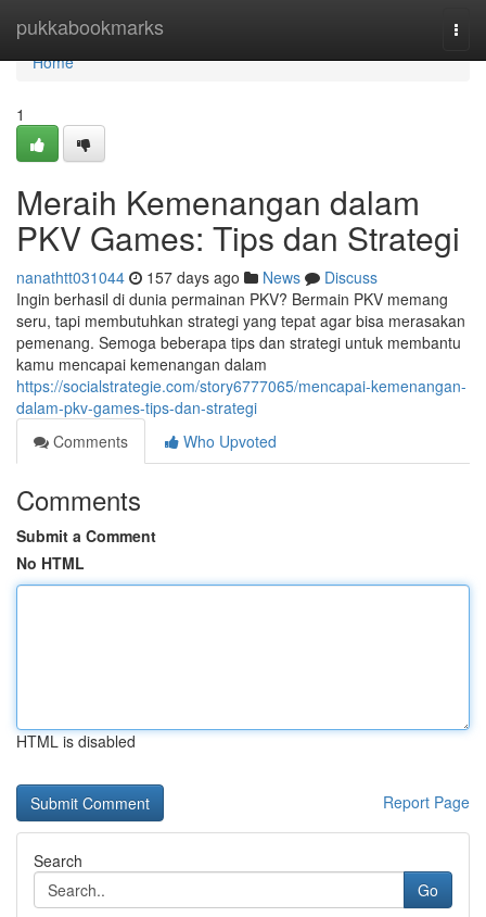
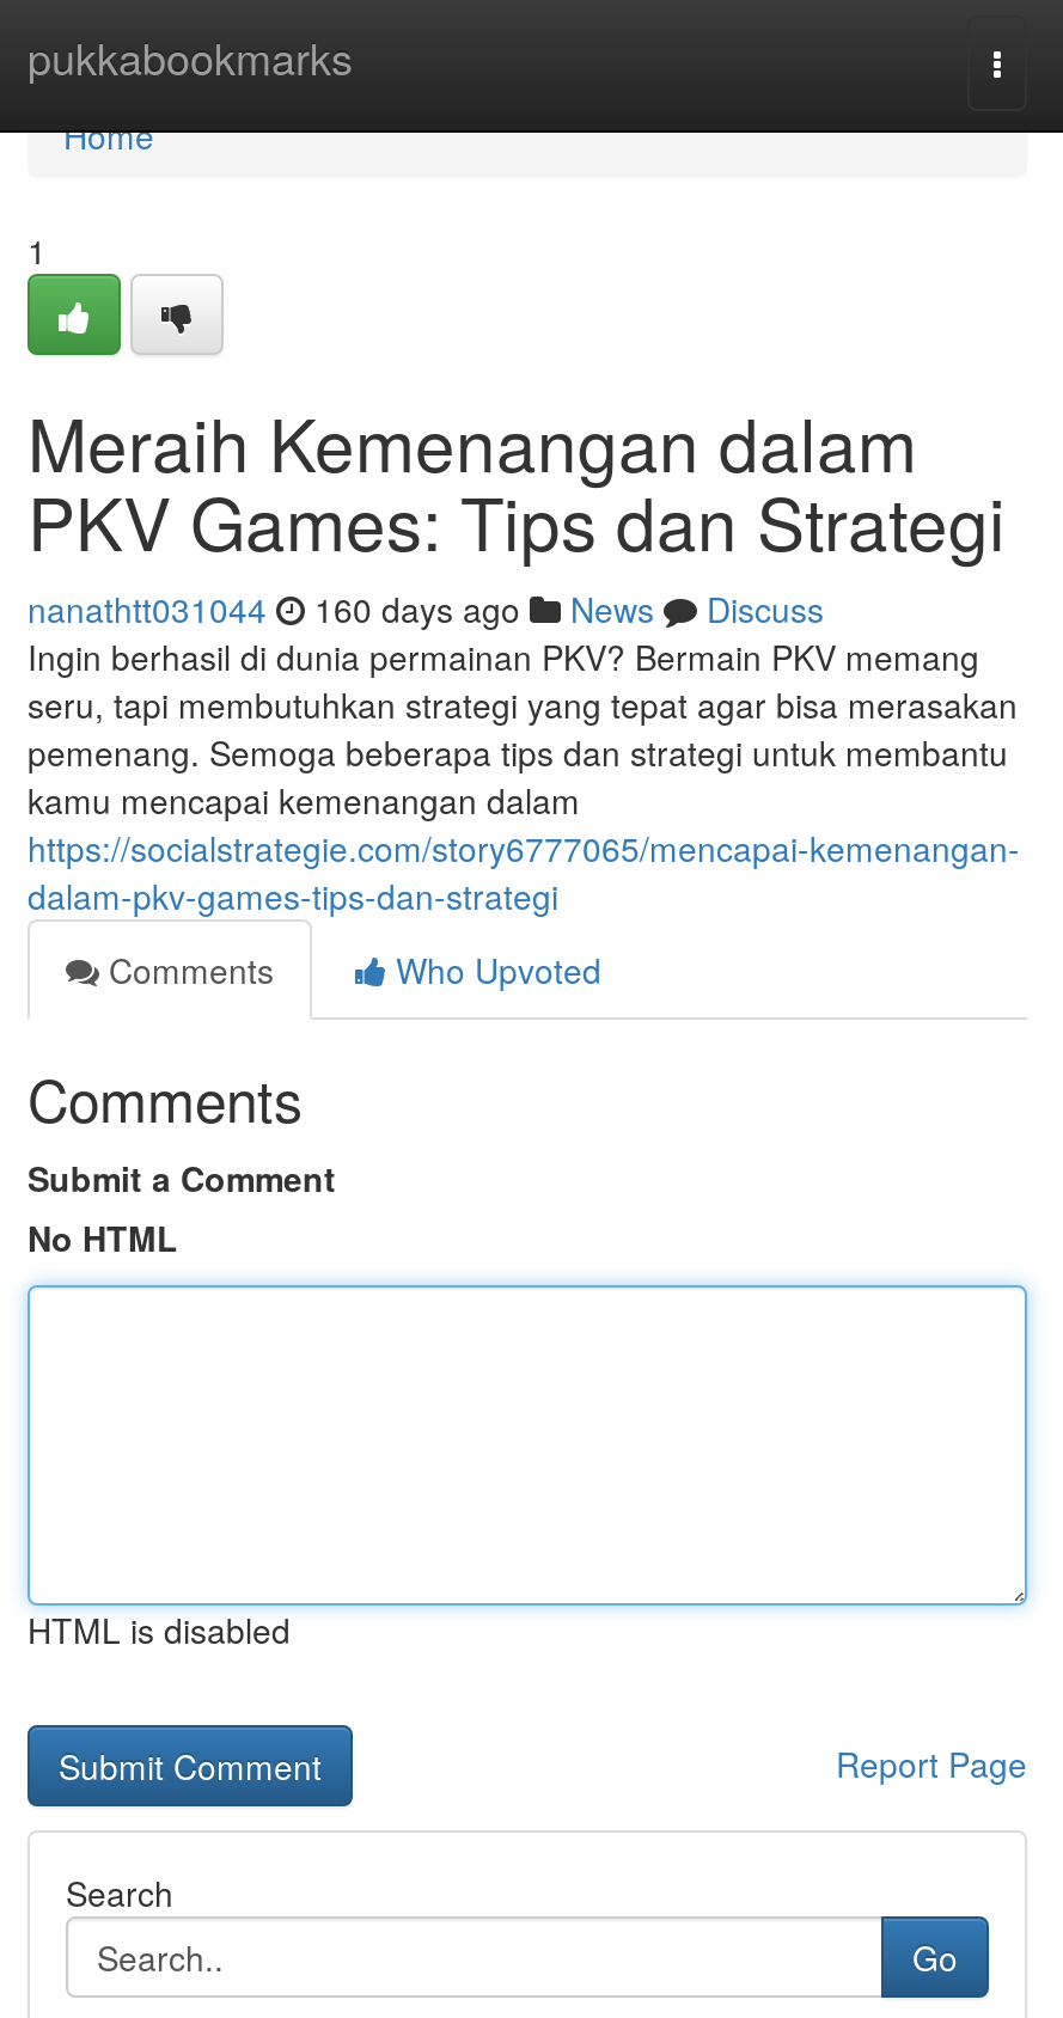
- nanathtt031044 157 days ago News Discuss
+ nanathtt031044 160 days ago News Discuss
